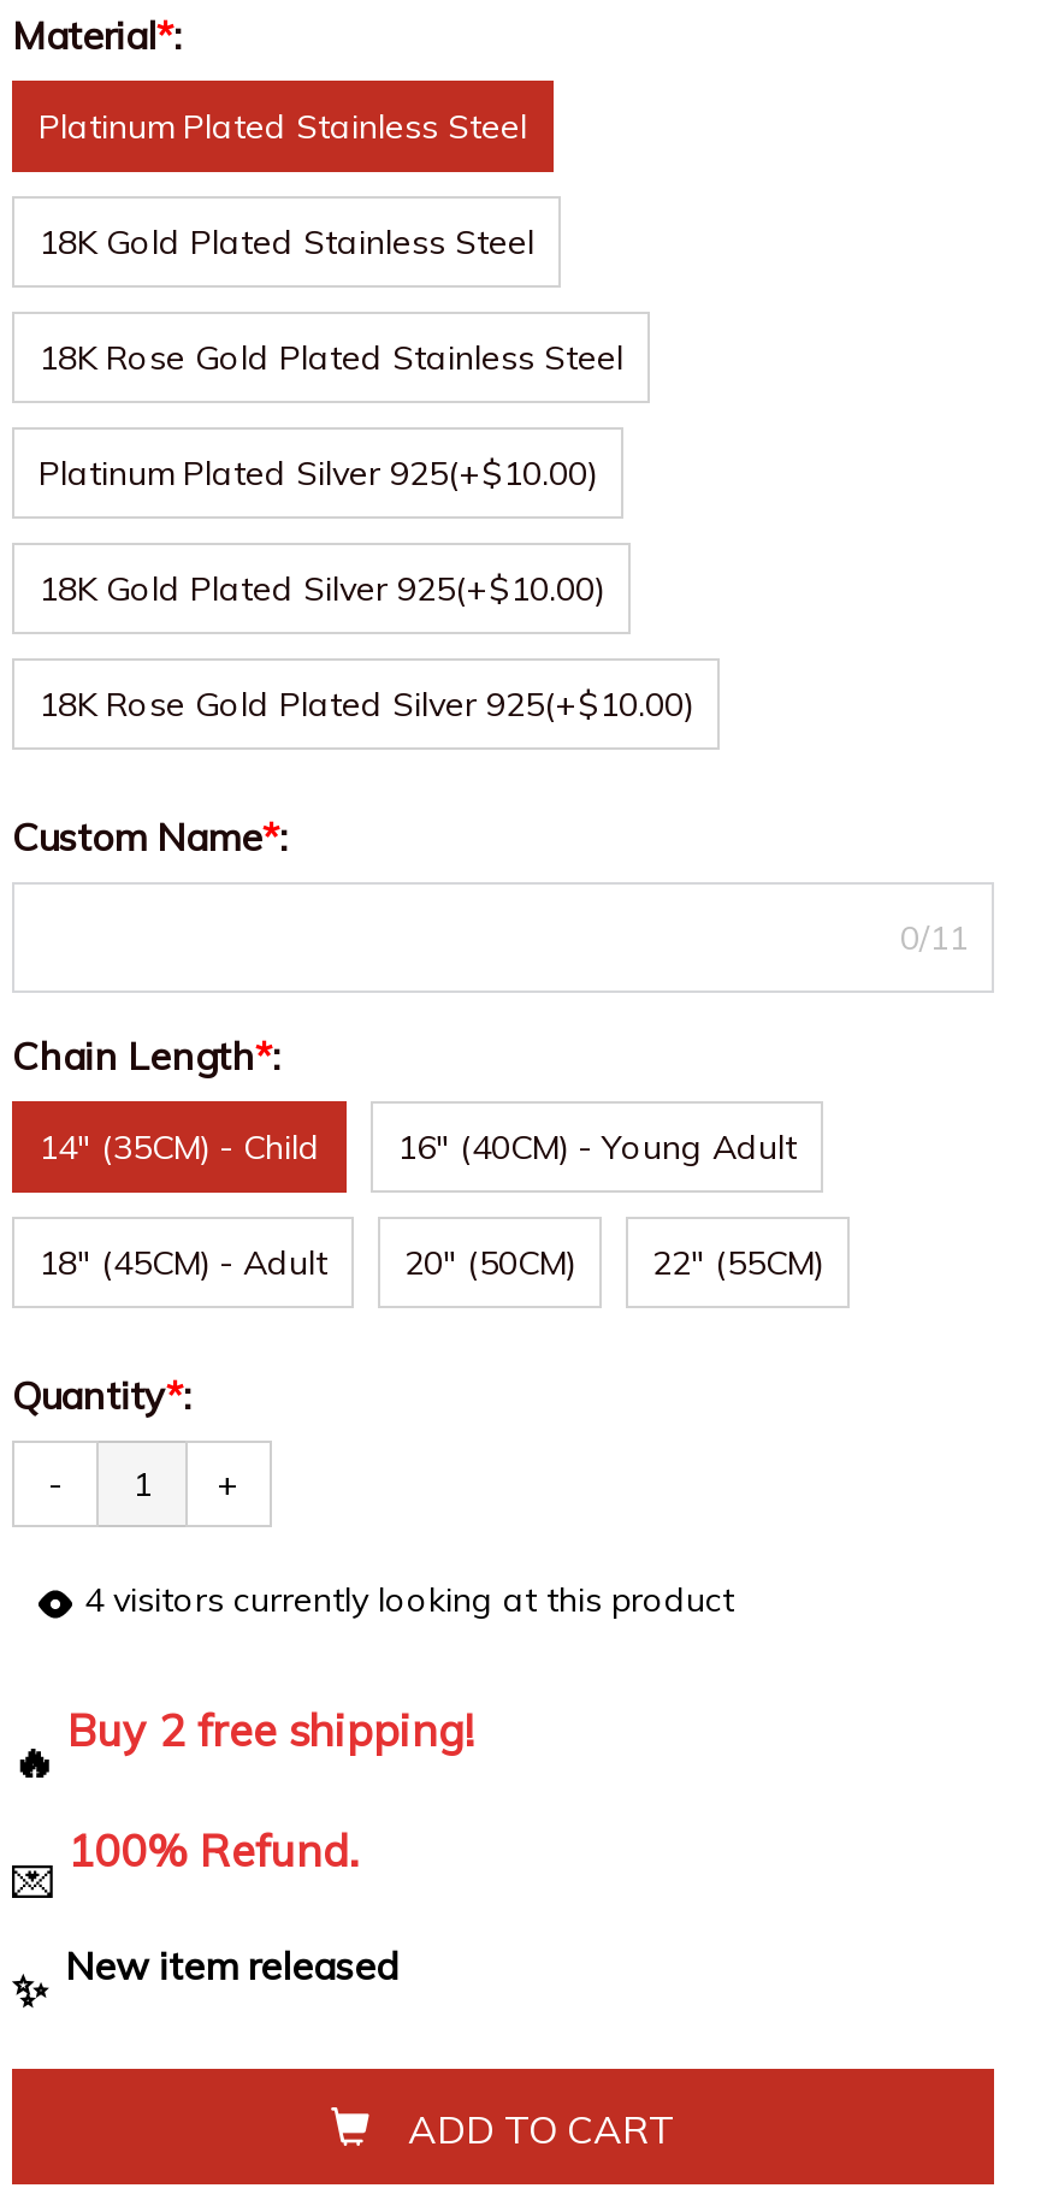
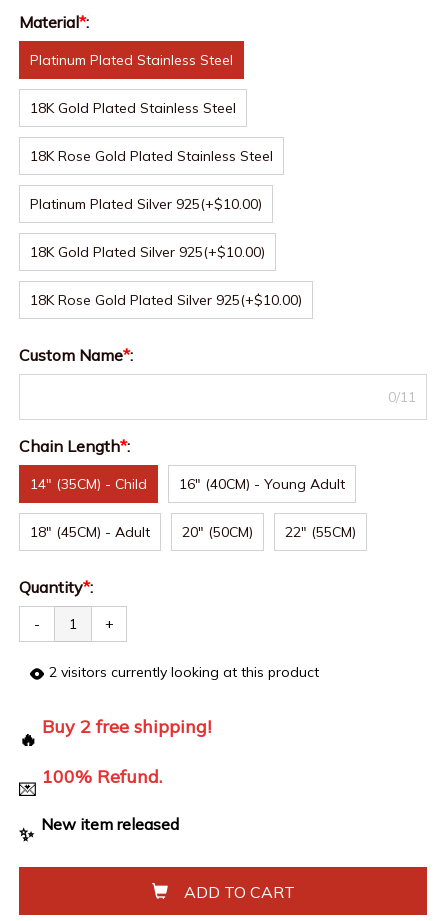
- 4 visitors currently looking at this product
+ 2 visitors currently looking at this product
